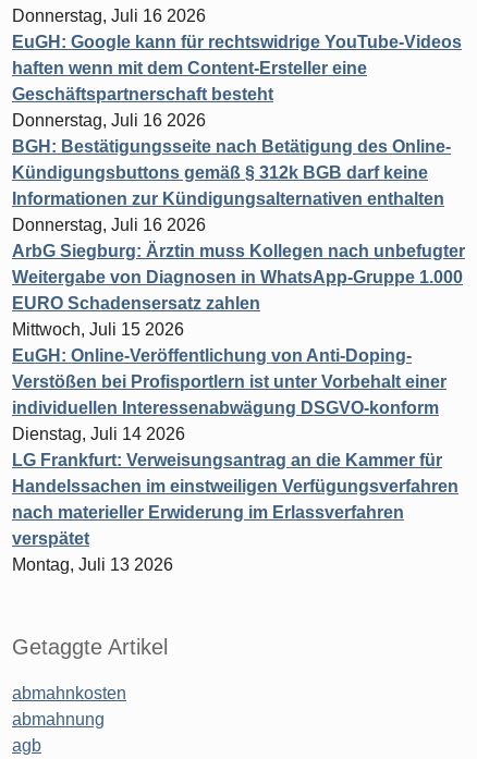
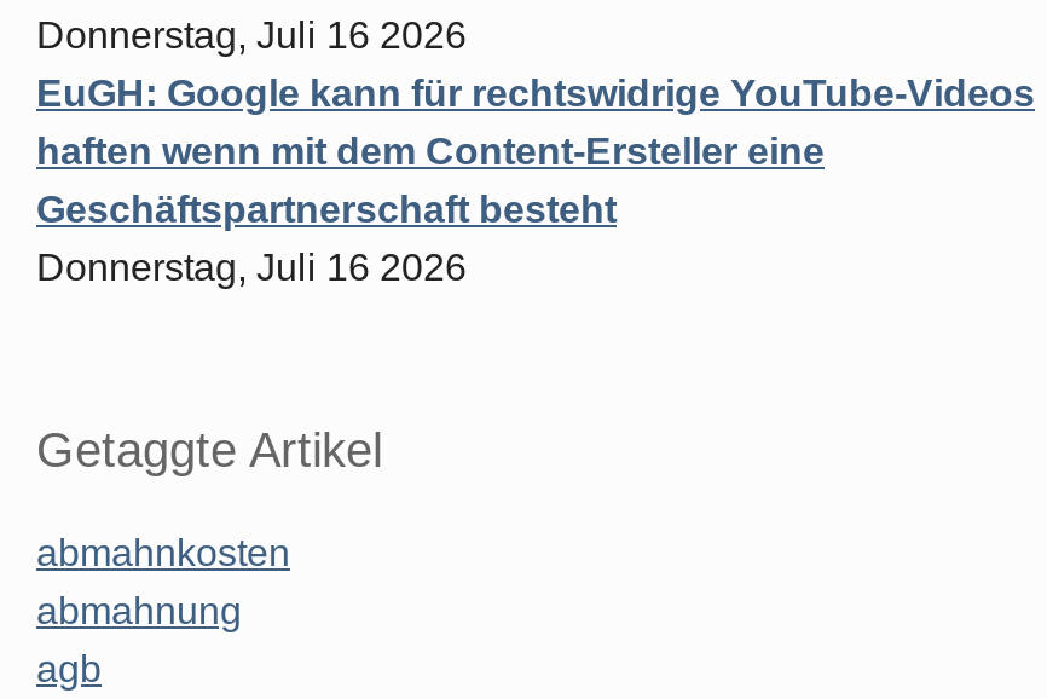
- BGH: Bestätigungsseite nach Betätigung des Online-
- Kündigungsbuttons gemäß § 312k BGB darf keine
- Informationen zur Kündigungsalternativen enthalten
- Donnerstag, Juli 16 2026
- ArbG Siegburg: Ärztin muss Kollegen nach unbefugter
- Weitergabe von Diagnosen in WhatsApp-Gruppe 1.000
- EURO Schadensersatz zahlen
- Mittwoch, Juli 15 2026
- EuGH: Online-Veröffentlichung von Anti-Doping-
- Verstößen bei Profisportlern ist unter Vorbehalt einer
- individuellen Interessenabwägung DSGVO-konform
- Dienstag, Juli 14 2026
- LG Frankfurt: Verweisungsantrag an die Kammer für
- Handelssachen im einstweiligen Verfügungsverfahren
- nach materieller Erwiderung im Erlassverfahren
- verspätet
- Montag, Juli 13 2026
